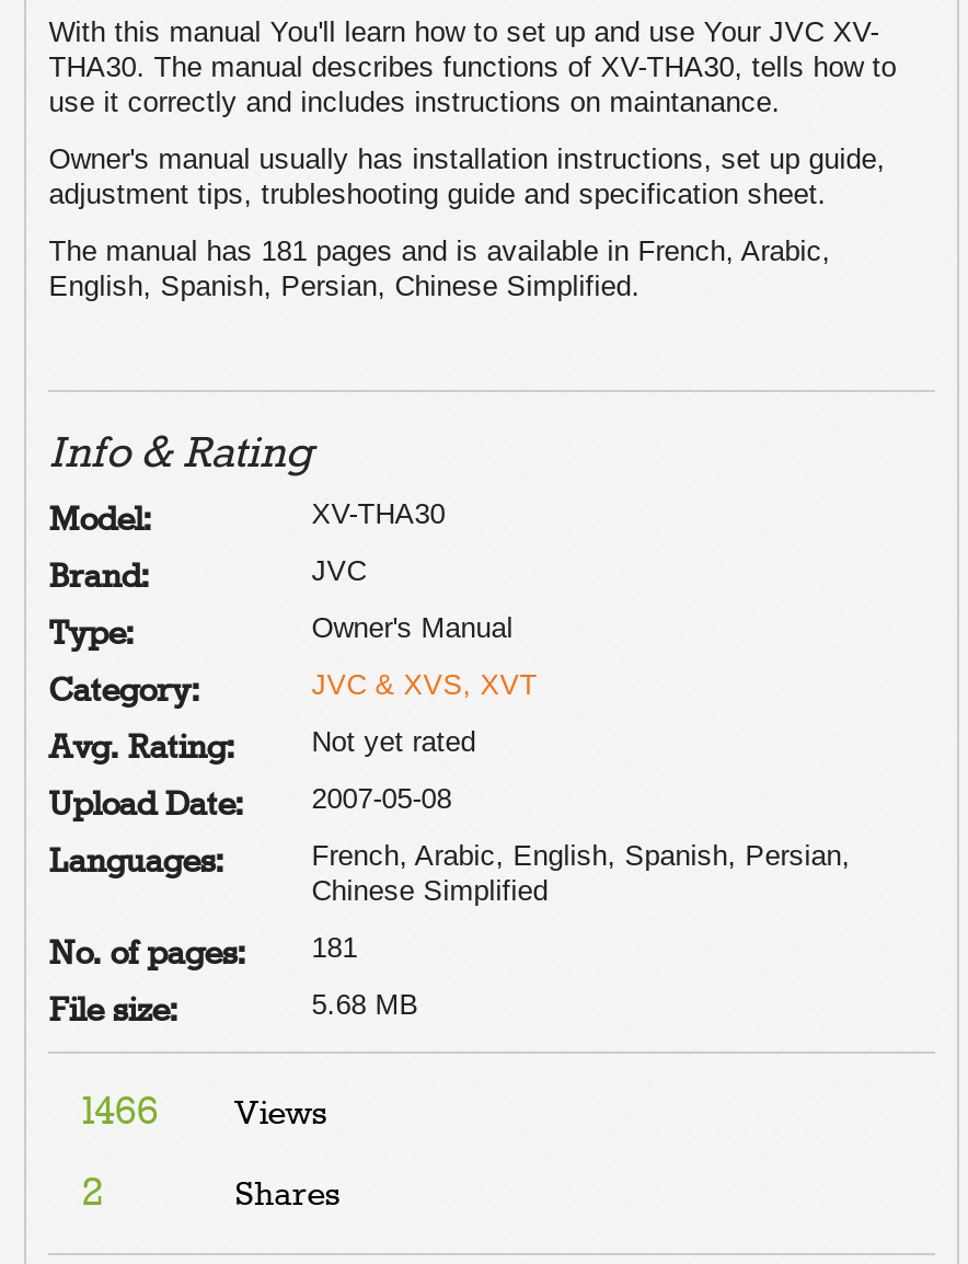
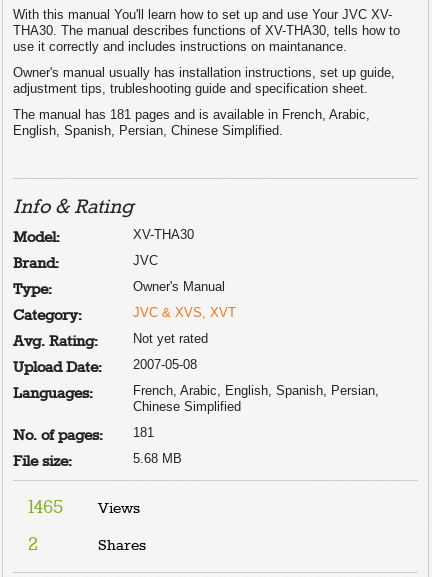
- 1466 Views
+ 1465 Views
